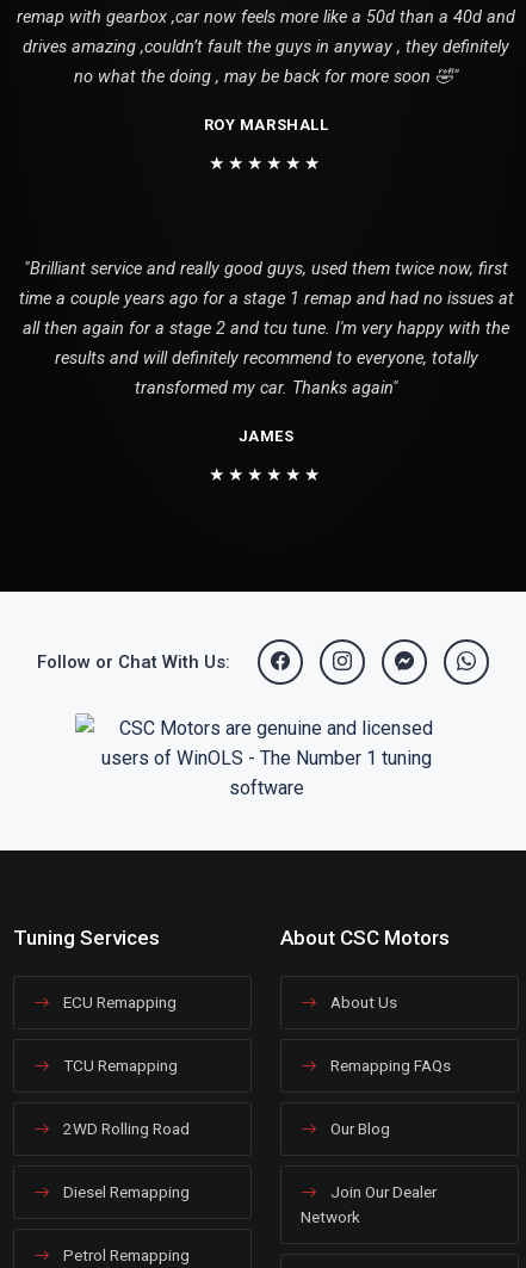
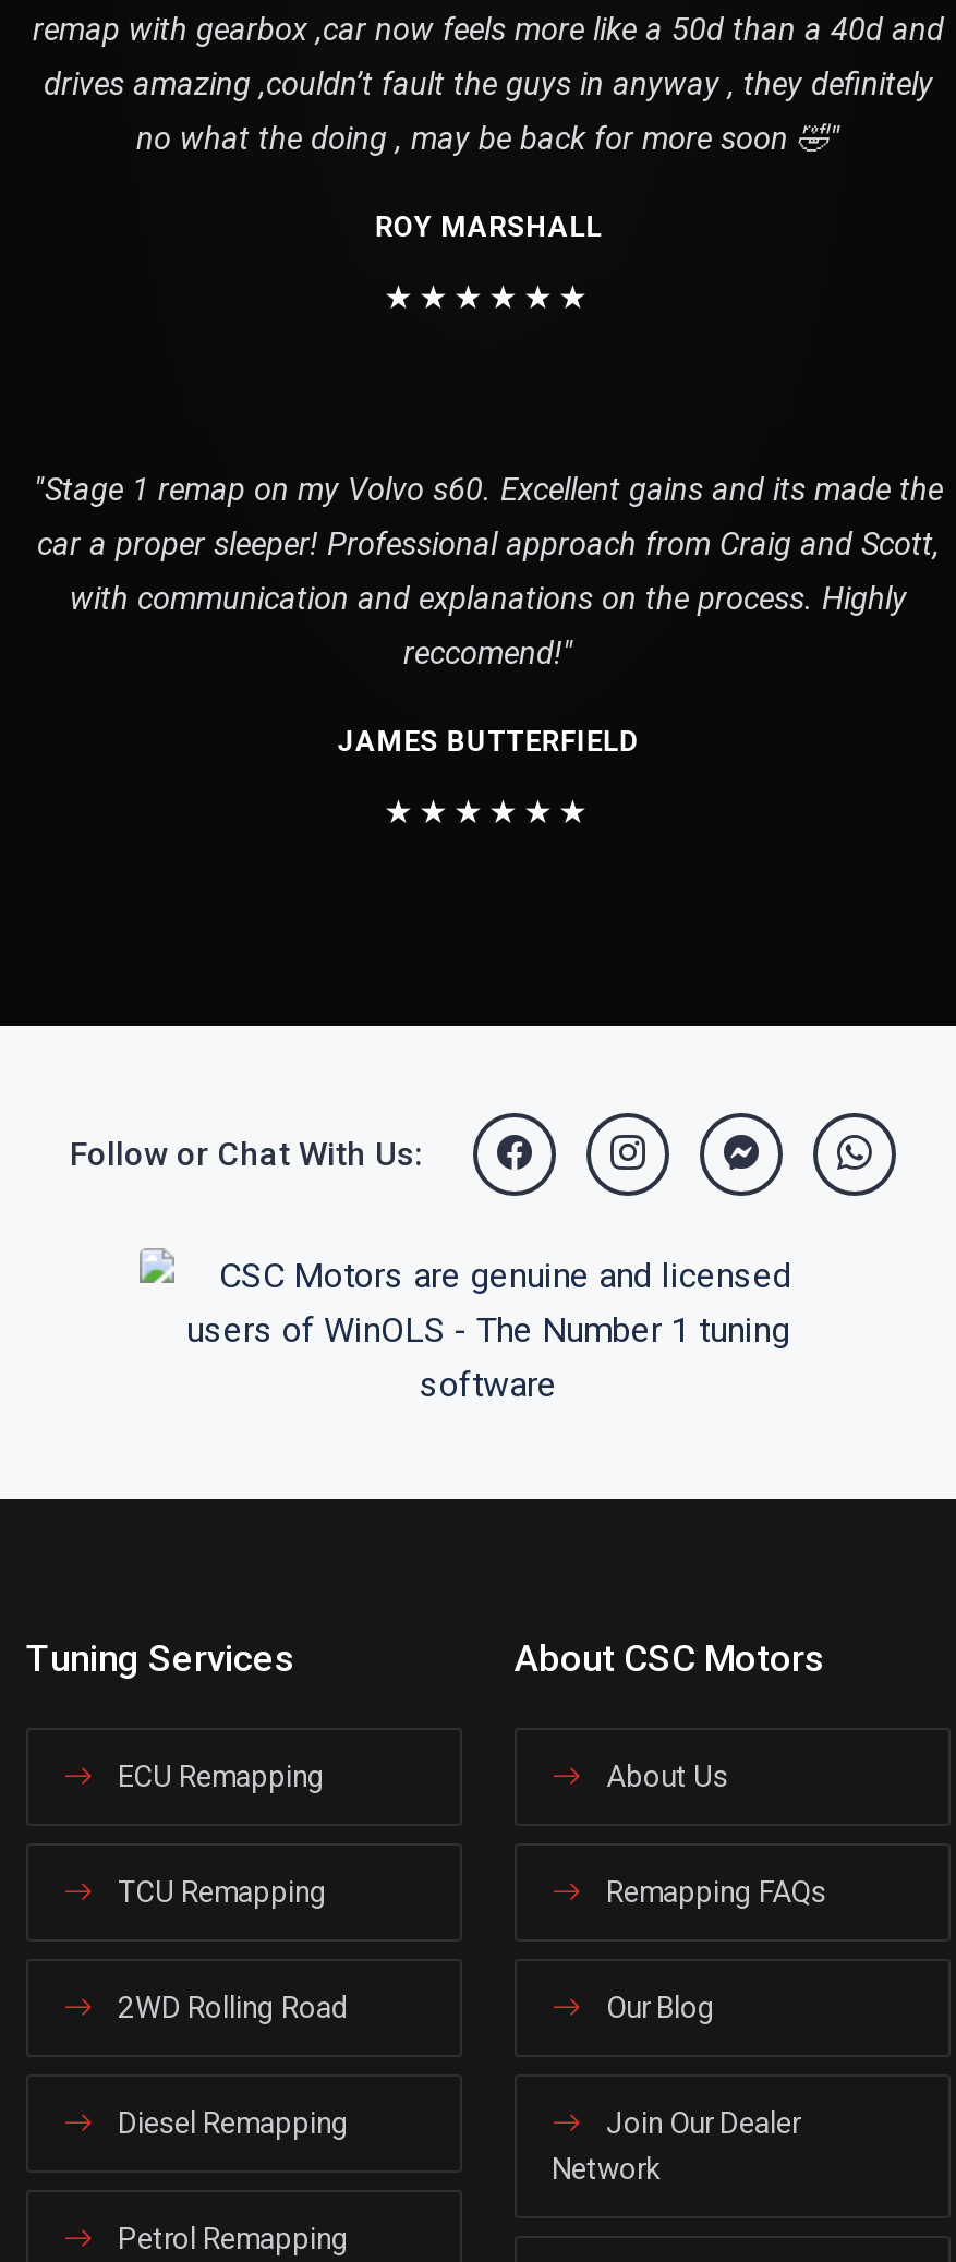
- "Brilliant service and really good guys, used them twice now, first
- time a couple years ago for a stage 1 remap and had no issues at
- all then again for a stage 2 and tcu tune. I'm very happy with the
- results and will definitely recommend to everyone, totally
- transformed my car. Thanks again"
- JAMES
+ "Stage 1 remap on my Volvo s60. Excellent gains and its made the
+ car a proper sleeper! Professional approach from Craig and Scott,
+ with communication and explanations on the process. Highly
+ reccomend!"
+ JAMES BUTTERFIELD
